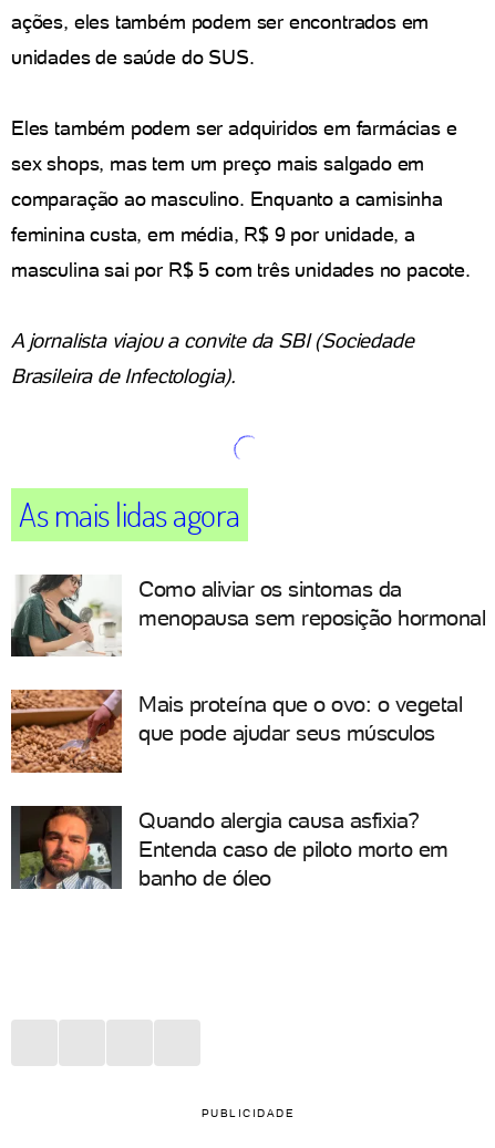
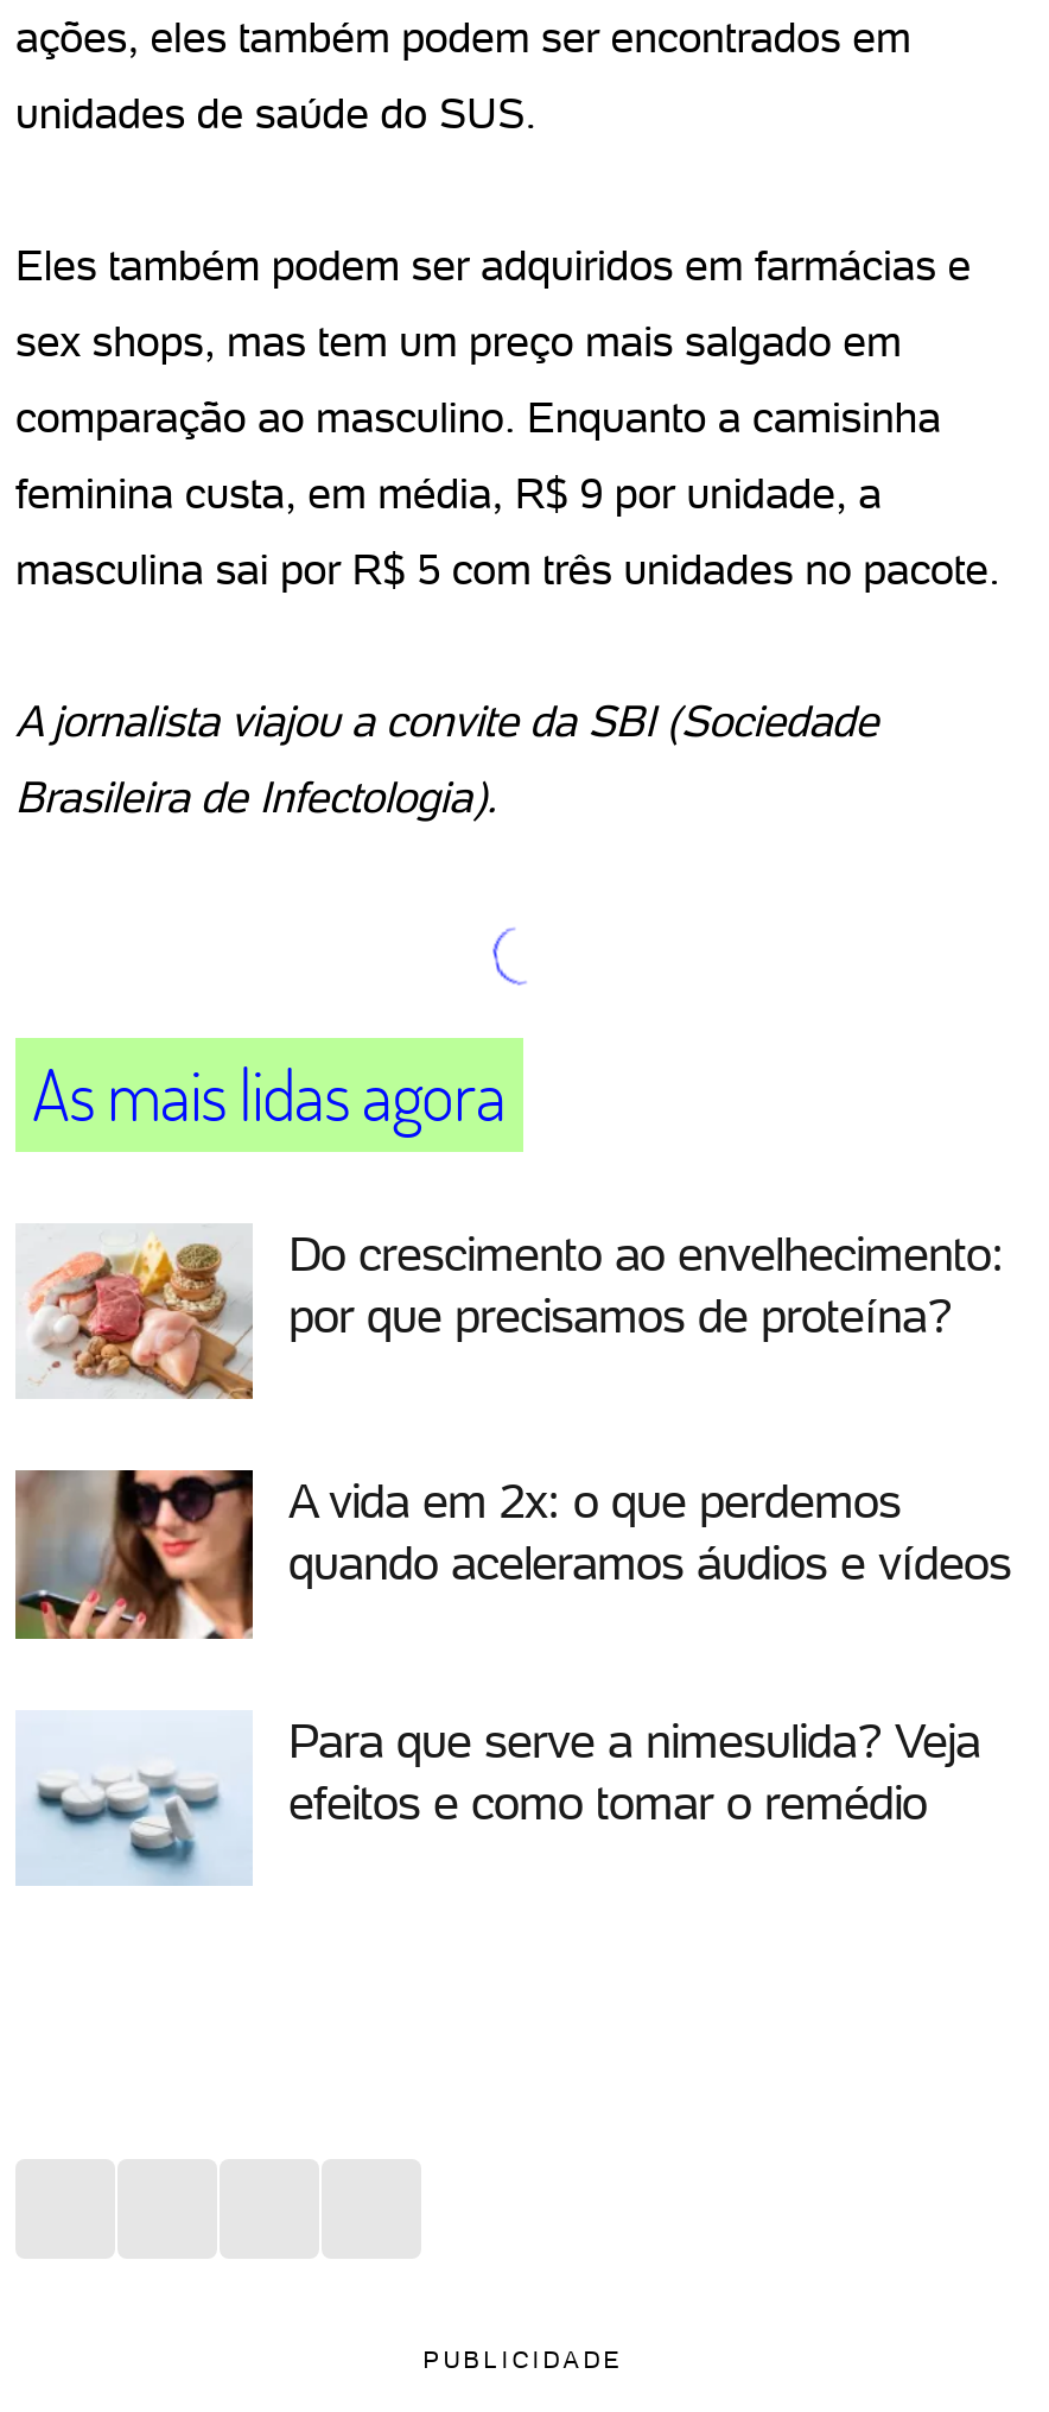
- [image]
- Como aliviar os sintomas da
- menopausa sem reposição hormonal
+ [image]
+ Do crescimento ao envelhecimento:
+ por que precisamos de proteína?

- [image]
- Mais proteína que o ovo: o vegetal
- que pode ajudar seus músculos
+ [image]
+ A vida em 2x: o que perdemos
+ quando aceleramos áudios e vídeos

- [image]
- Quando alergia causa asfixia?
- Entenda caso de piloto morto em
- banho de óleo
+ [image]
+ Para que serve a nimesulida? Veja
+ efeitos e como tomar o remédio
